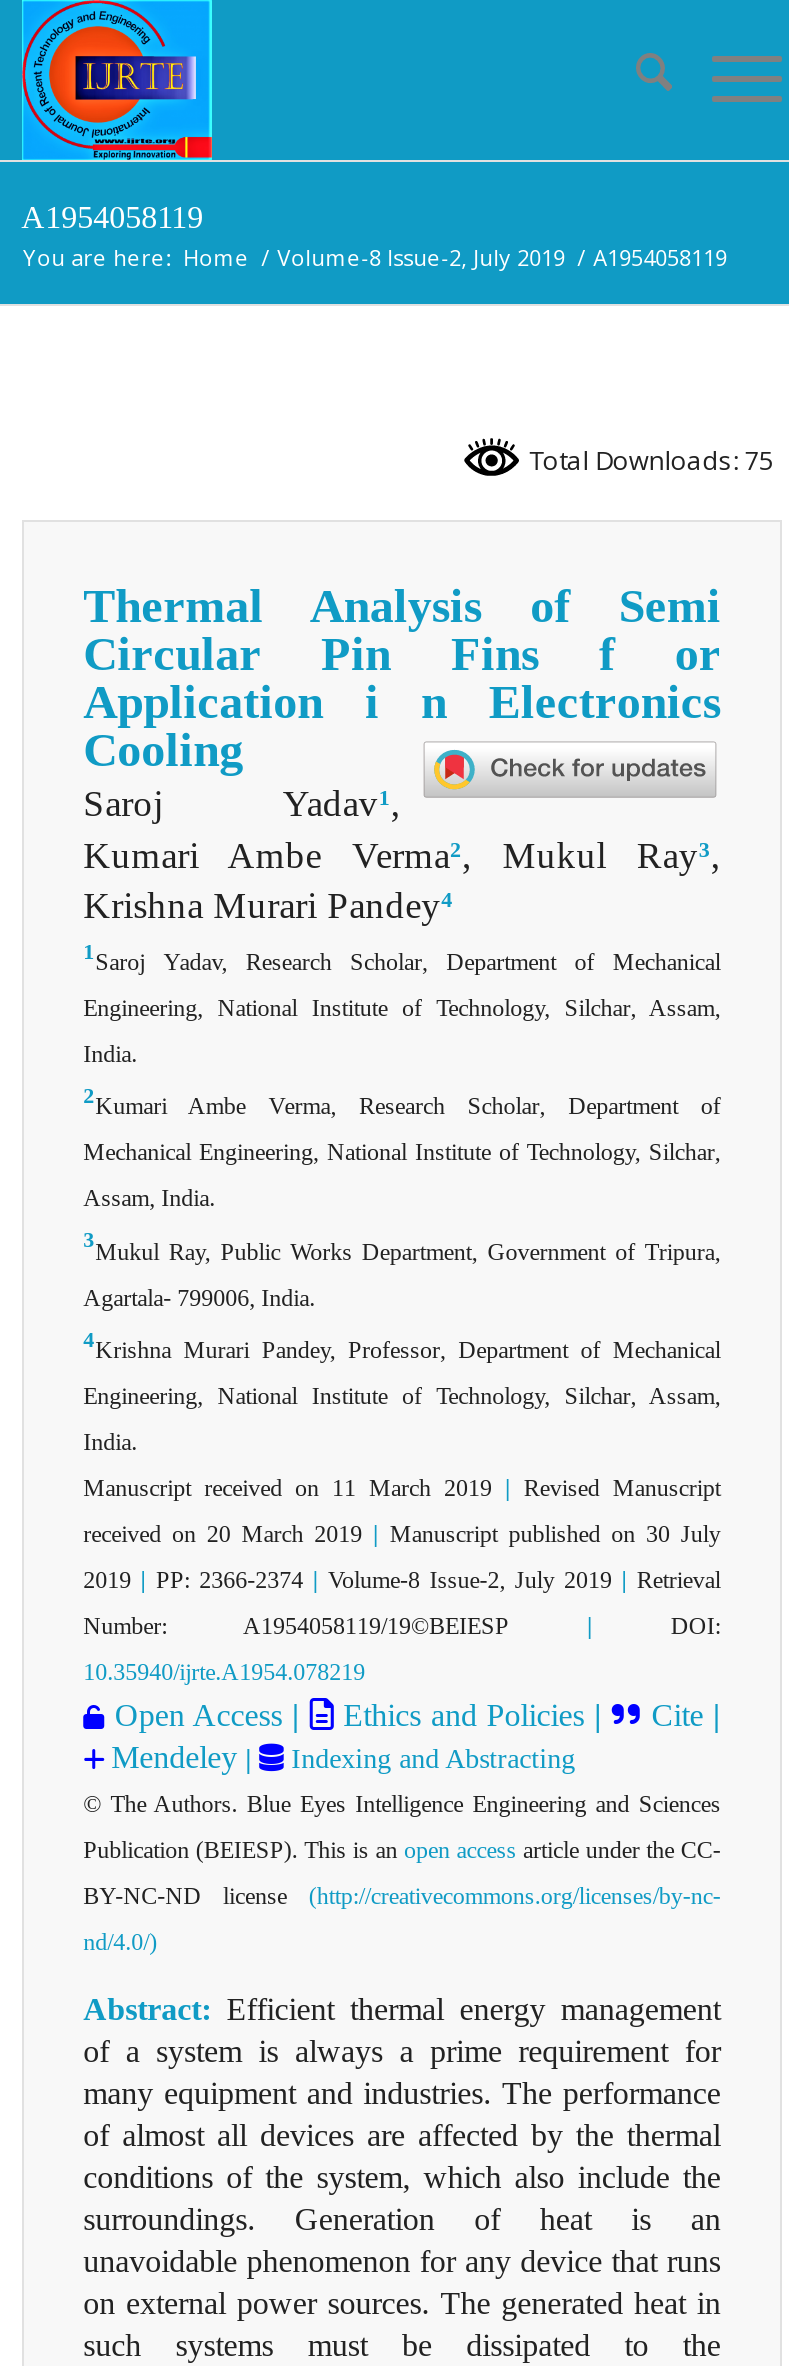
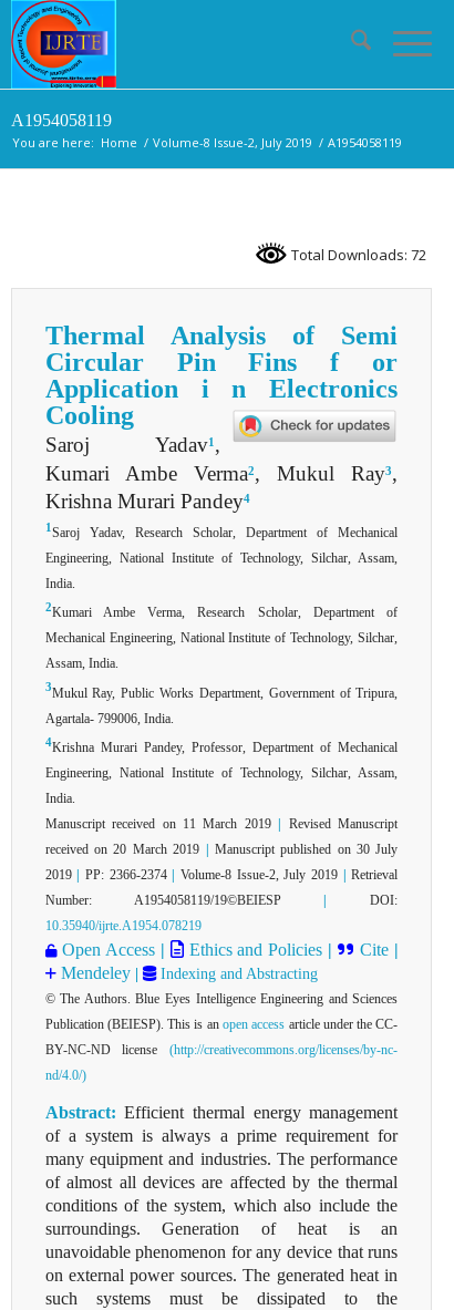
- Total Downloads: 75
+ Total Downloads: 72
